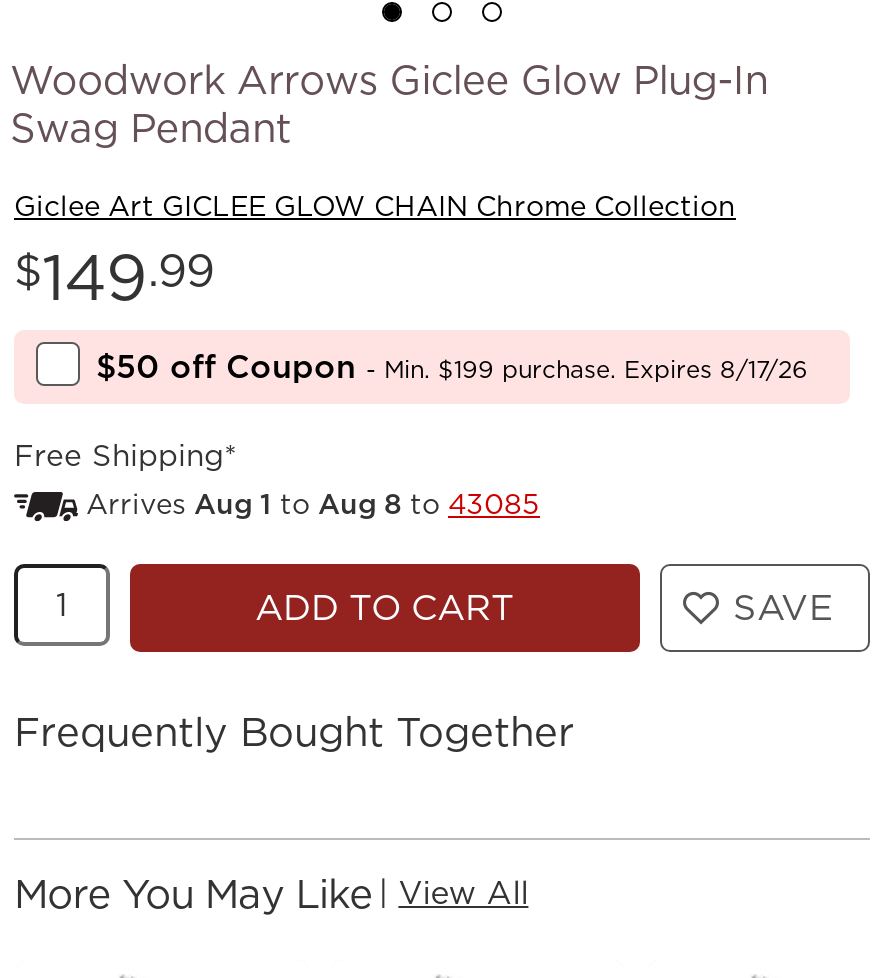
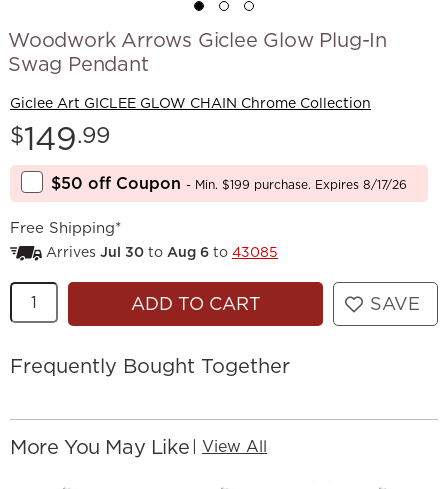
- Arrives Aug 1 to Aug 8 to 43085
+ Arrives Jul 30 to Aug 6 to 43085
